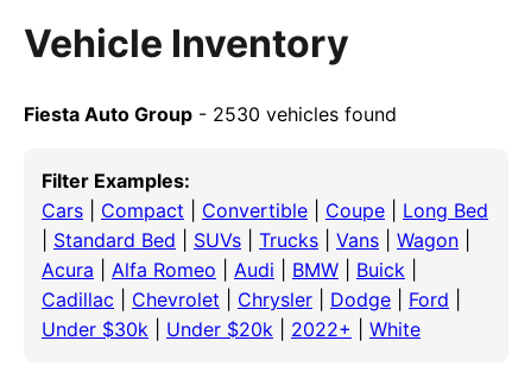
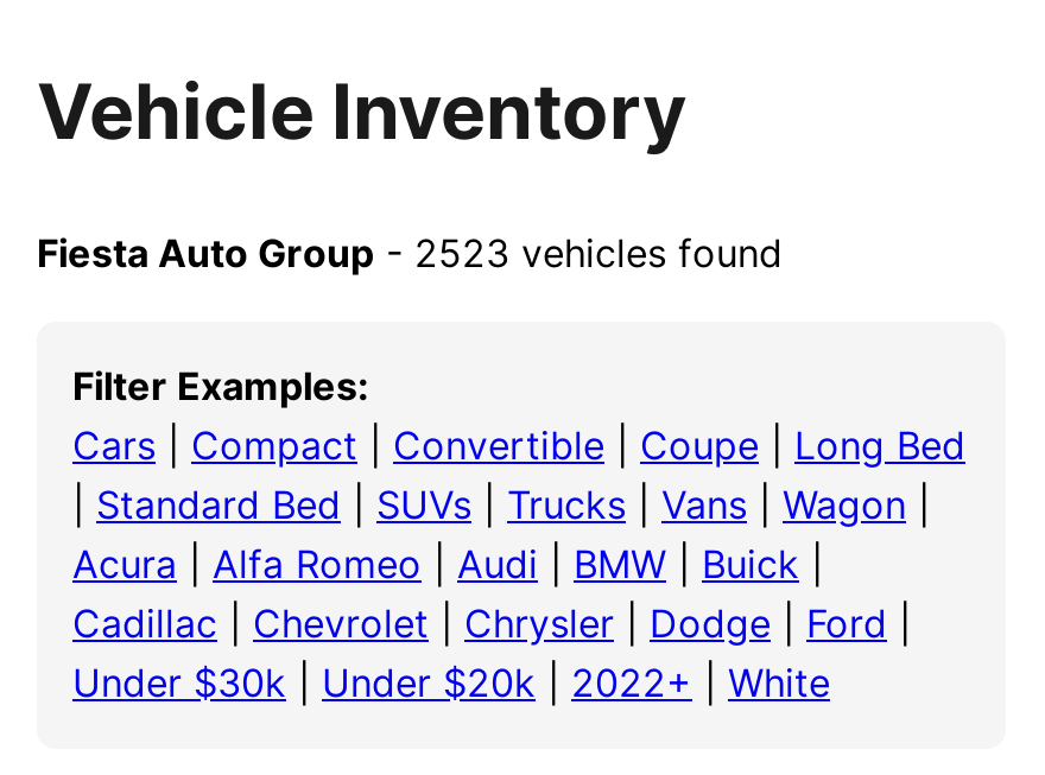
- Fiesta Auto Group - 2530 vehicles found
+ Fiesta Auto Group - 2523 vehicles found
